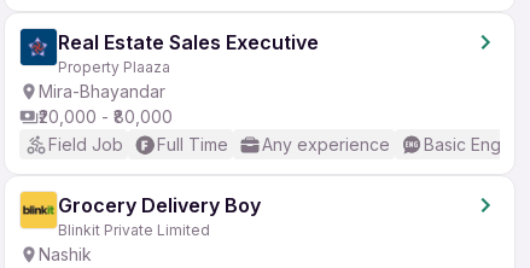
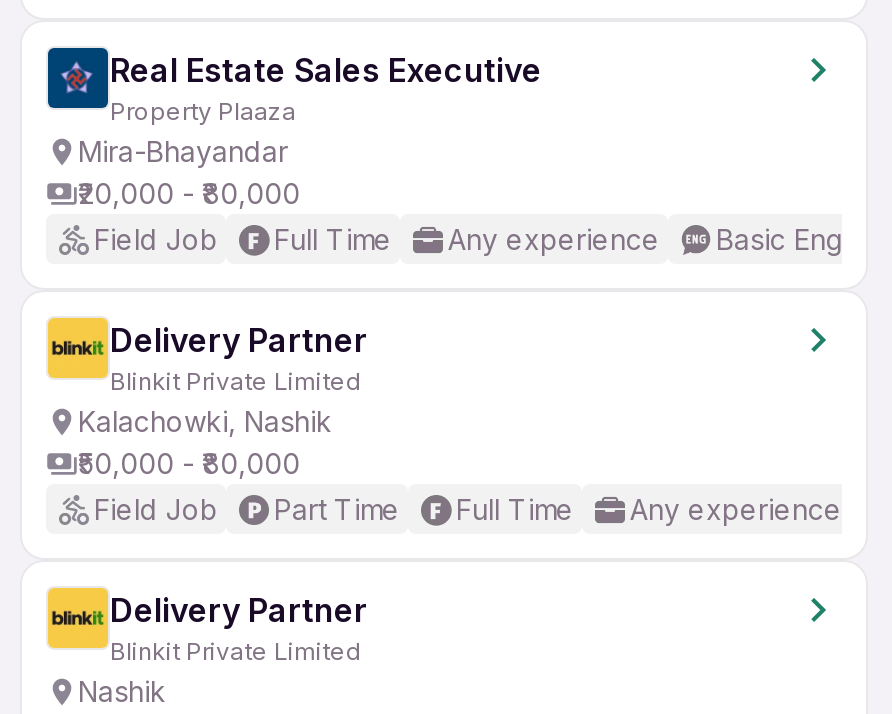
- Grocery Delivery Boy
+ Delivery Partner
+ Blinkit Private Limited
+ Kalachowki, Nashik
+ ₹50,000 - ₹80,000
+ Field Job
+ Part Time
+ Full Time
+ Any experience
+ Delivery Partner
